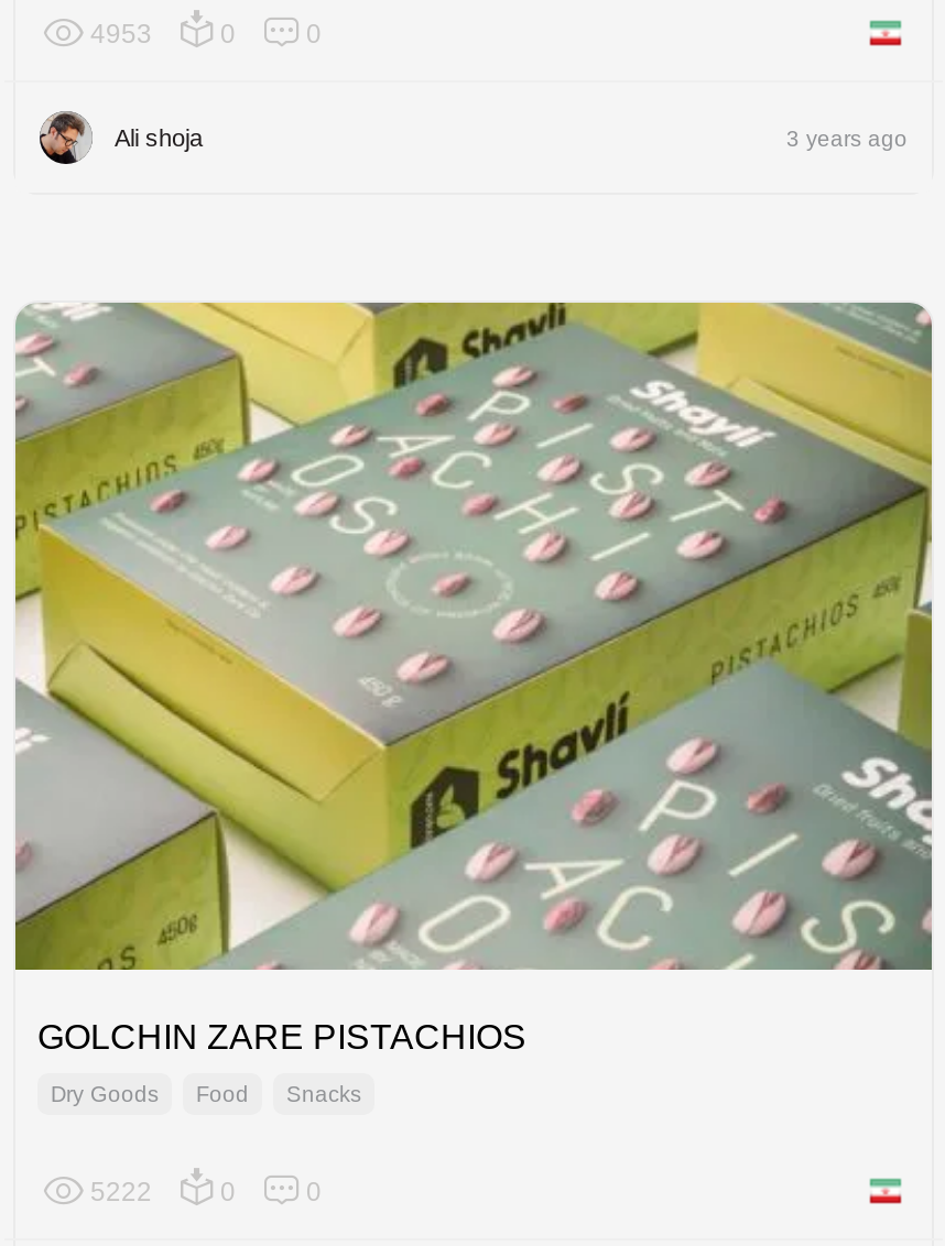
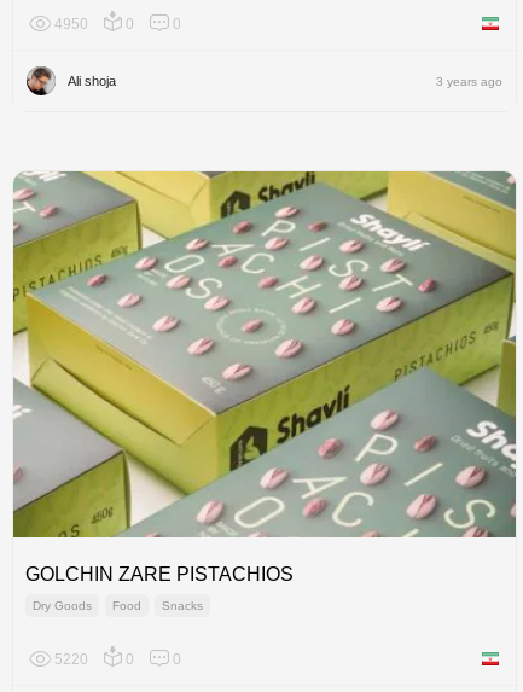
- 4953
+ 4950

- 5222
+ 5220
